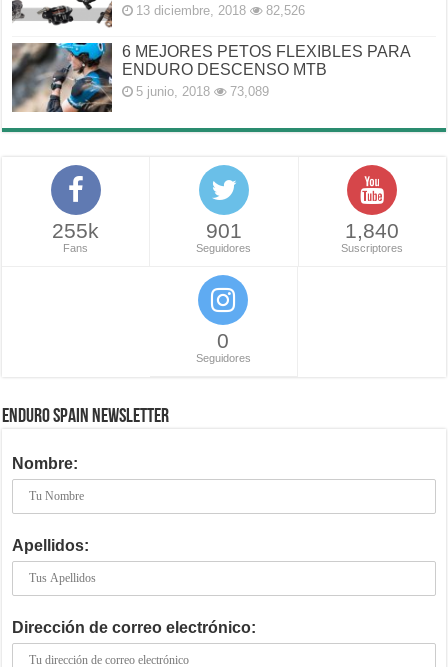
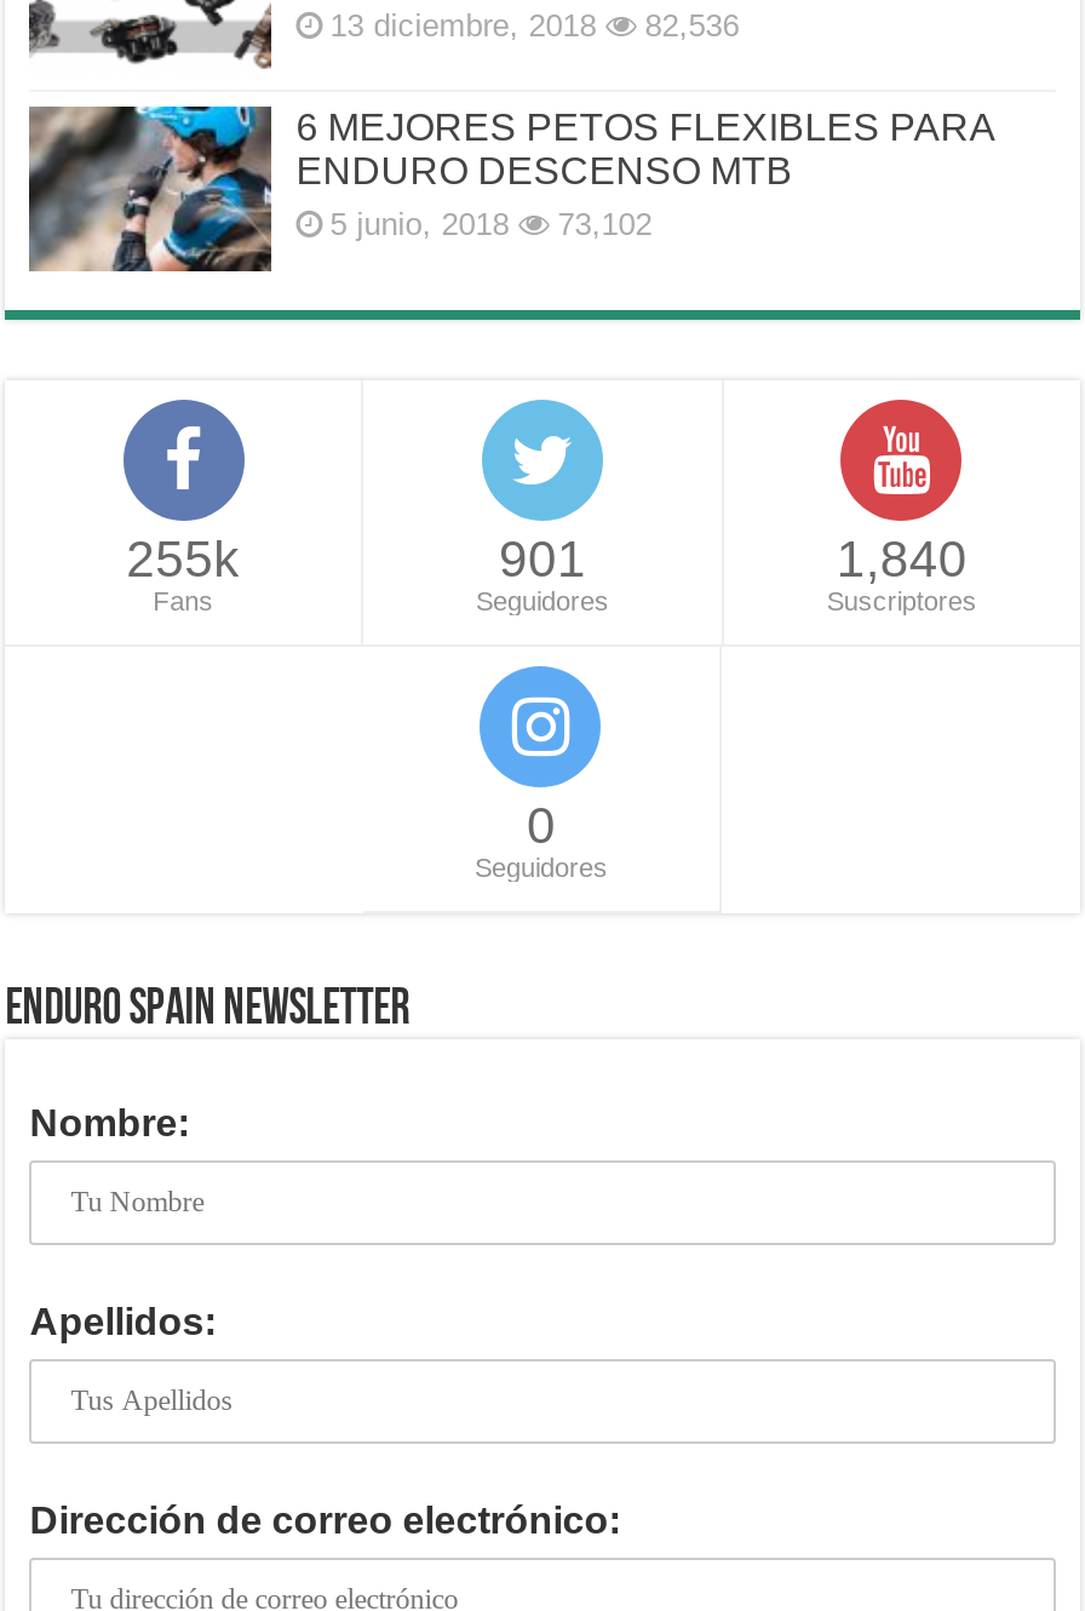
- 13 diciembre, 2018 82,526
+ 13 diciembre, 2018 82,536

- 5 junio, 2018 73,089
+ 5 junio, 2018 73,102
